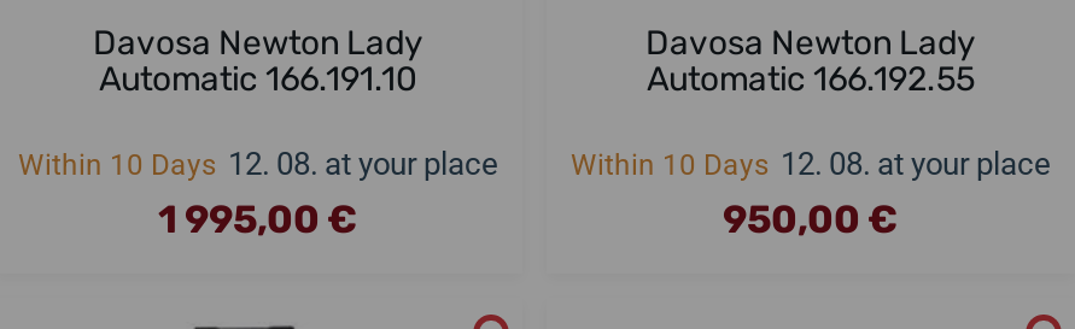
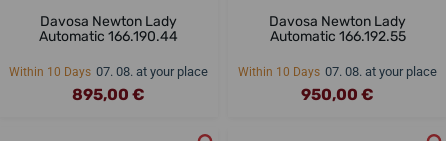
- Automatic 166.191.10
+ Automatic 166.190.44

- Within 10 Days 12. 08. at your place
+ Within 10 Days 07. 08. at your place

- Within 10 Days 12. 08. at your place
+ Within 10 Days 07. 08. at your place

- 1 995,00 €
+ 895,00 €
